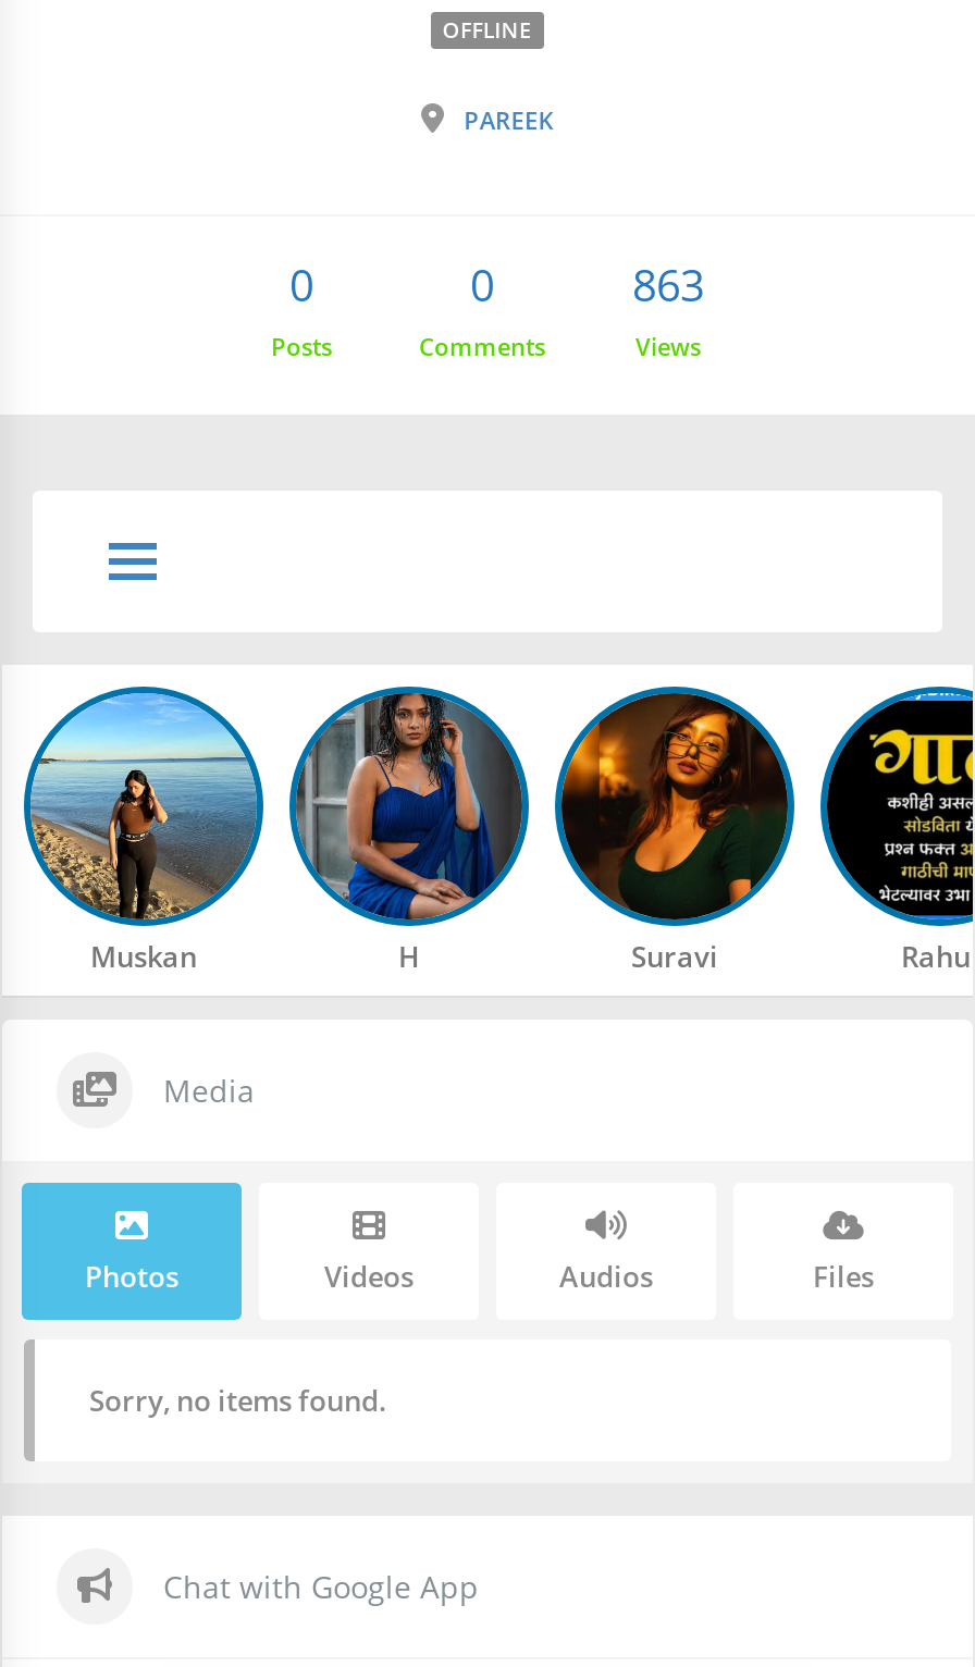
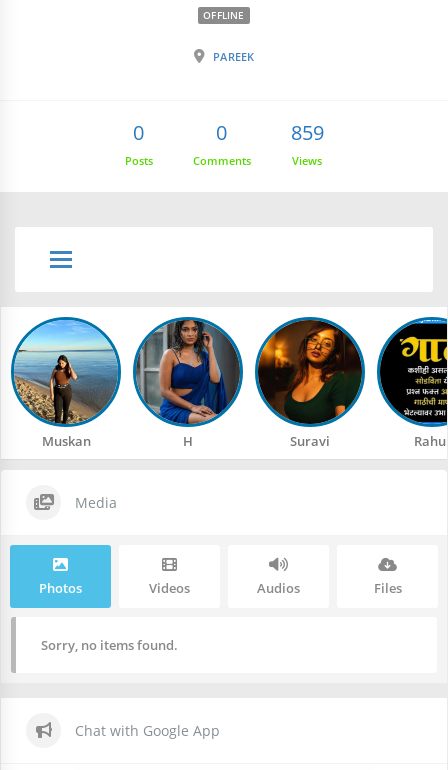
- 863
+ 859
